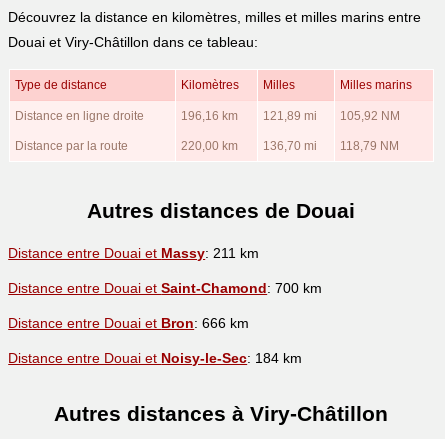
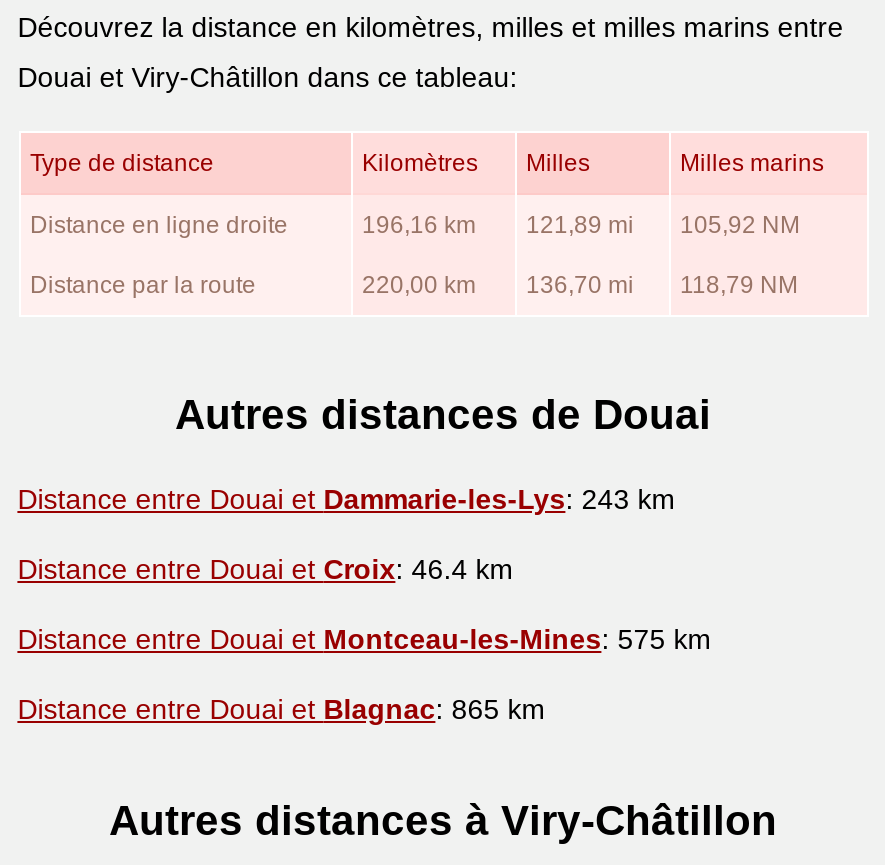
- Distance entre Douai et Massy: 211 km
+ Distance entre Douai et Dammarie-les-Lys: 243 km

- Distance entre Douai et Saint-Chamond: 700 km
+ Distance entre Douai et Croix: 46.4 km

- Distance entre Douai et Bron: 666 km
+ Distance entre Douai et Montceau-les-Mines: 575 km

- Distance entre Douai et Noisy-le-Sec: 184 km
+ Distance entre Douai et Blagnac: 865 km
